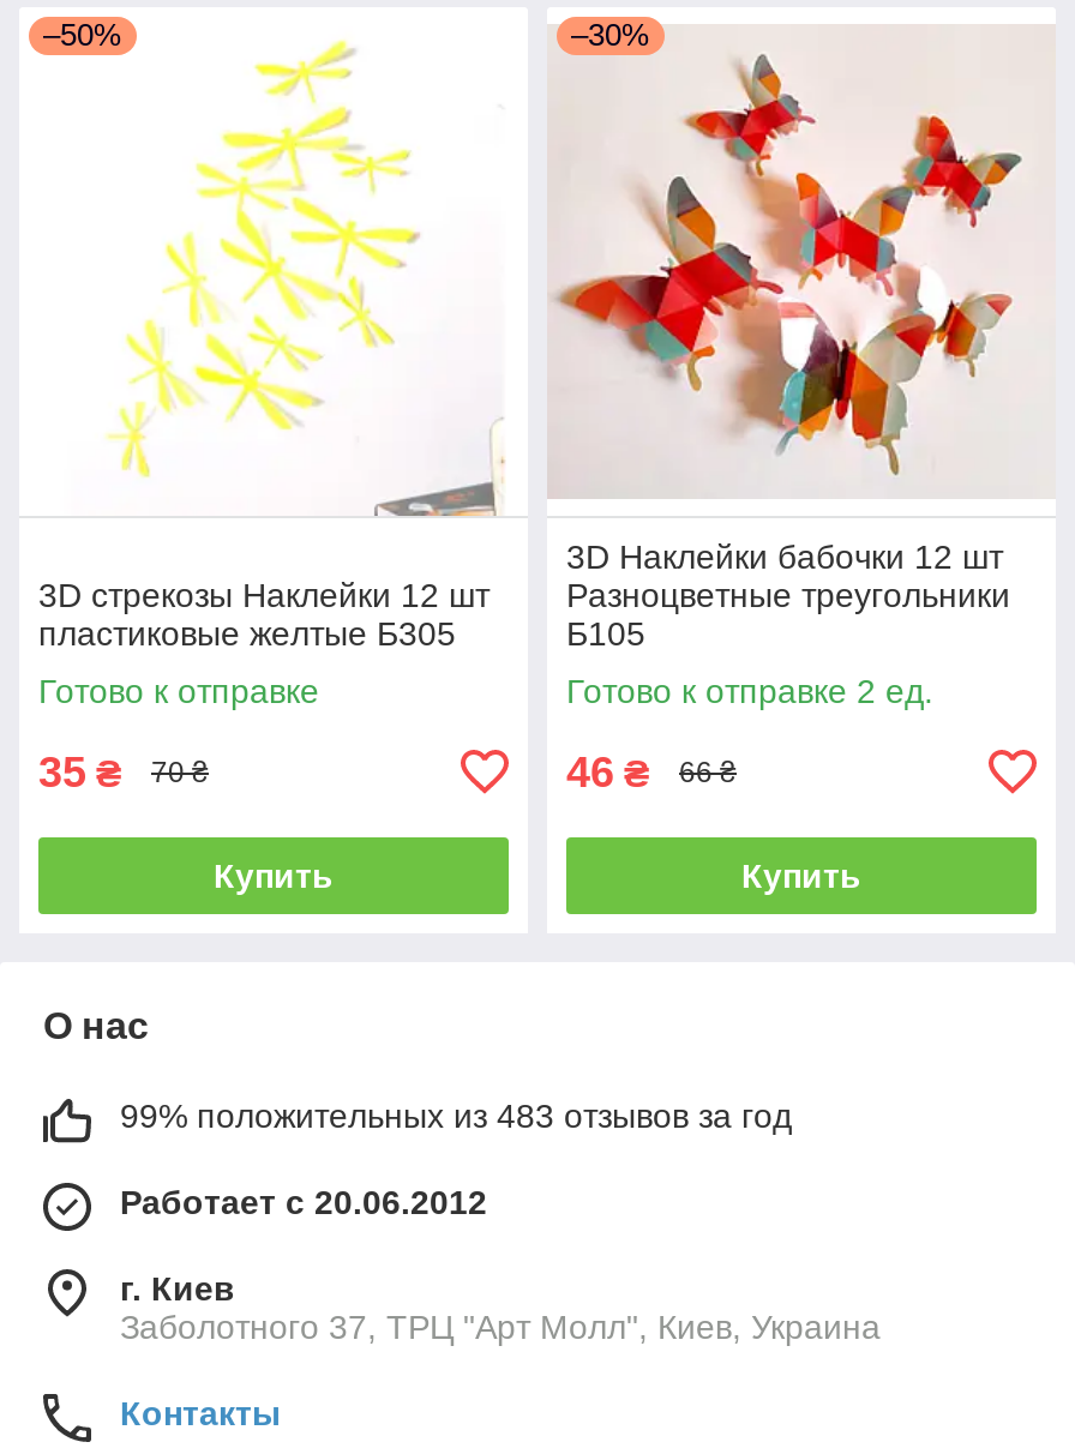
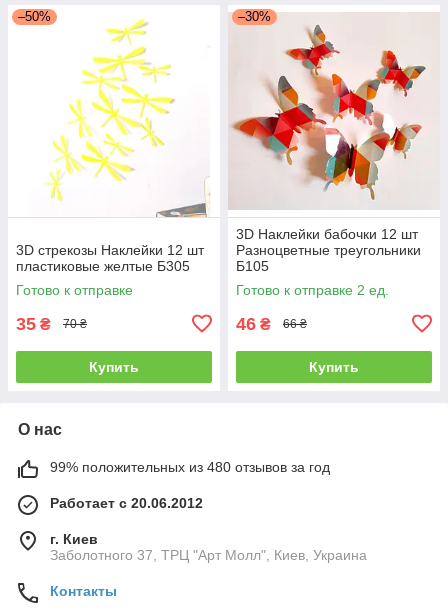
- 99% положительных из 483 отзывов за год
+ 99% положительных из 480 отзывов за год
